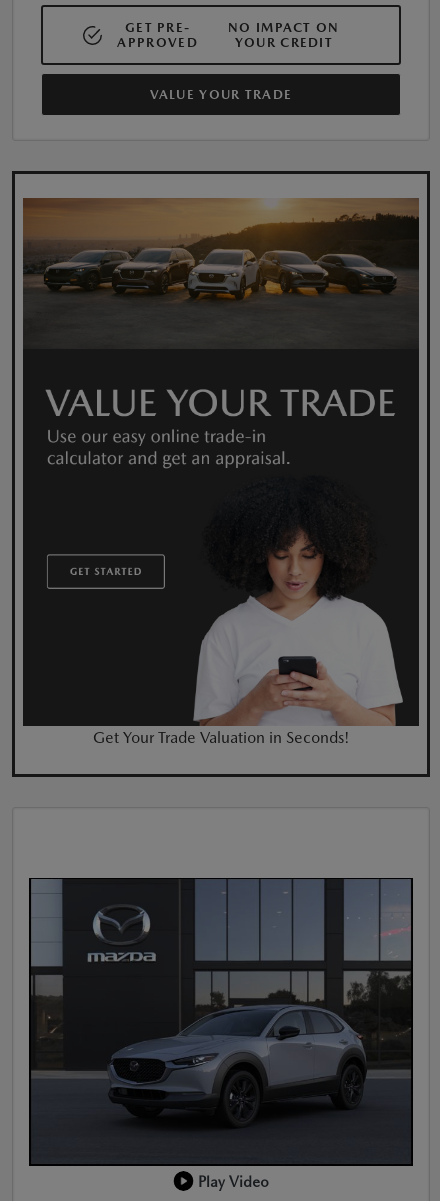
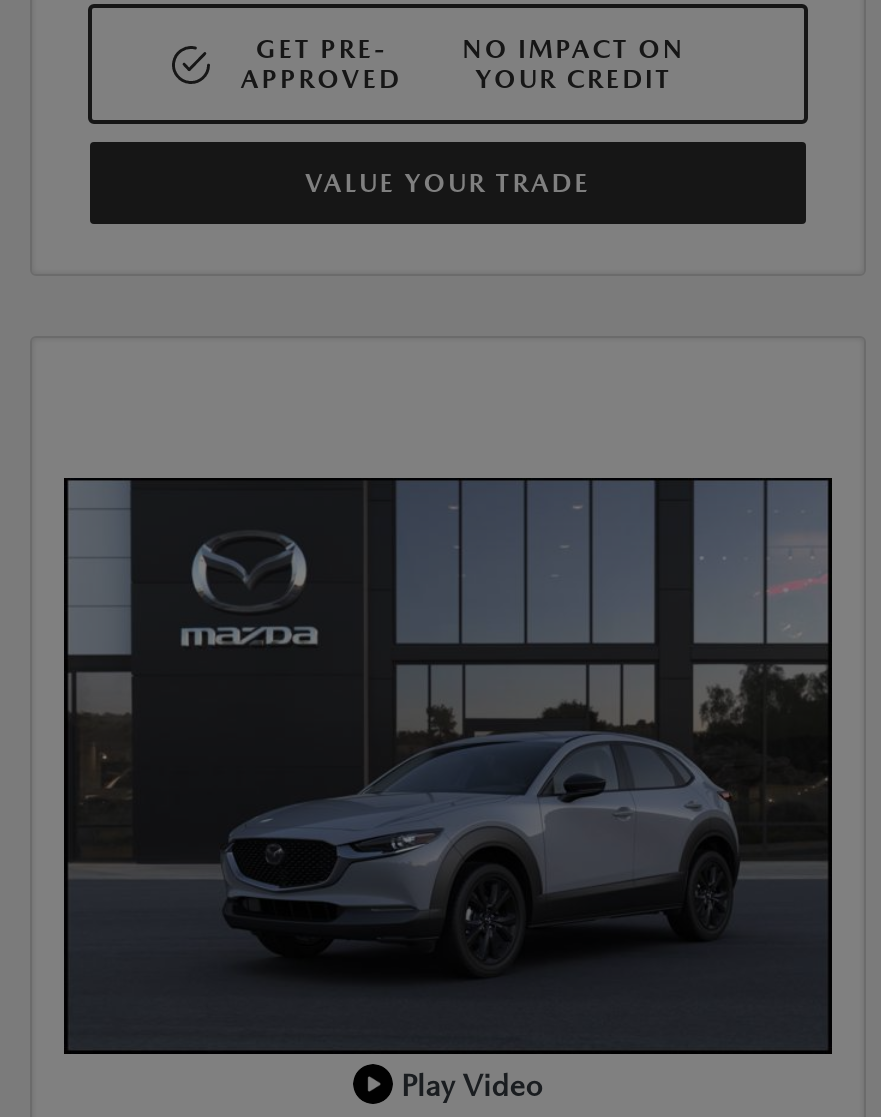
- [image]
- Get Your Trade Valuation in Seconds!
